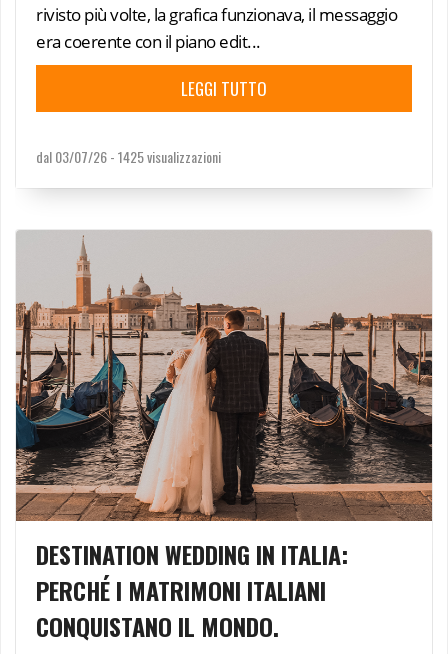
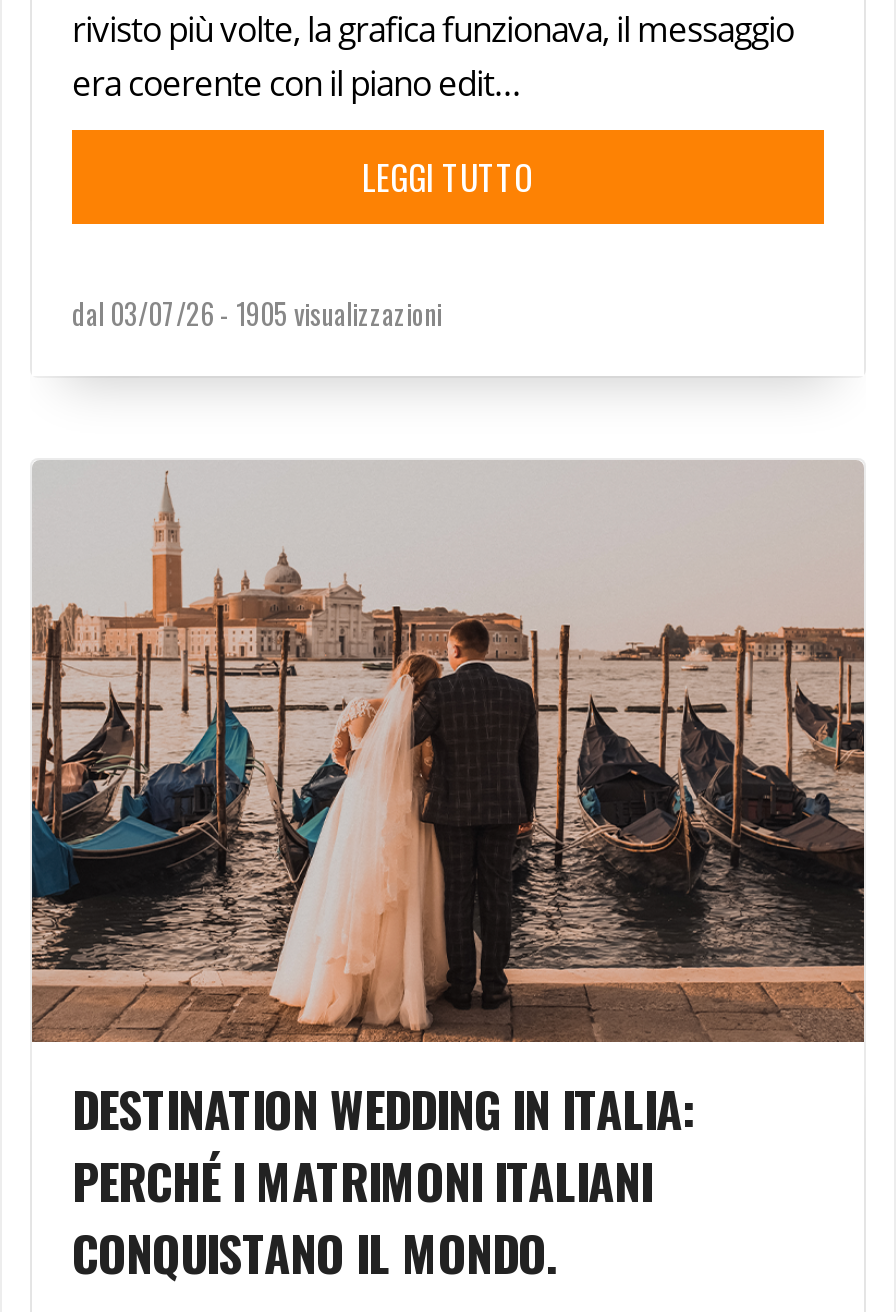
- dal 03/07/26 - 1425 visualizzazioni
+ dal 03/07/26 - 1905 visualizzazioni
